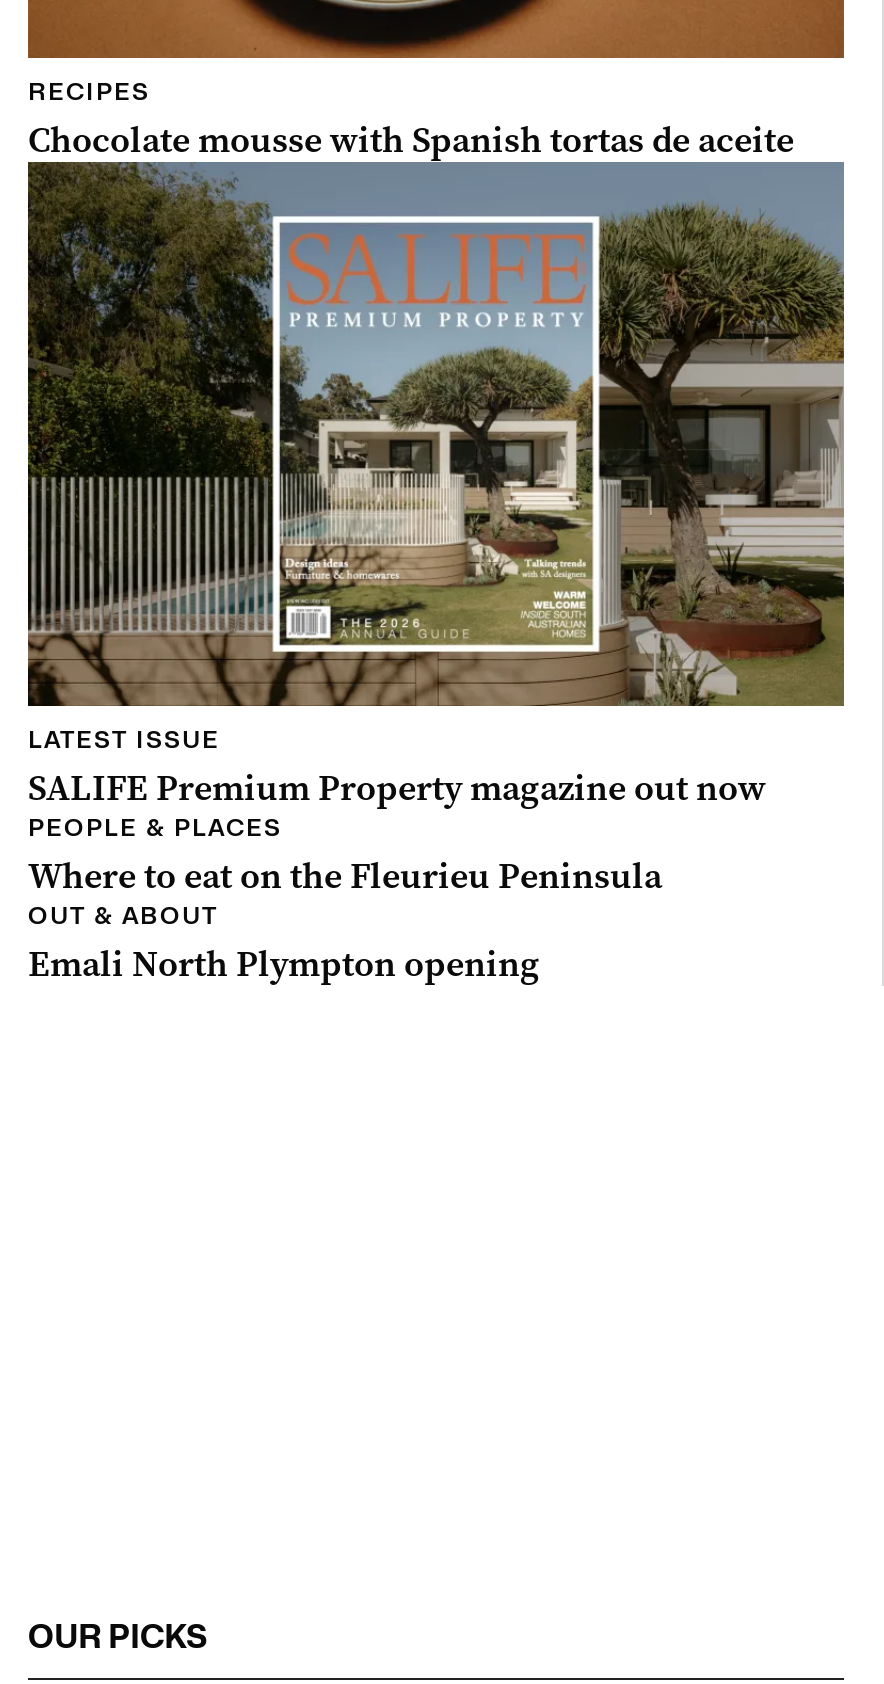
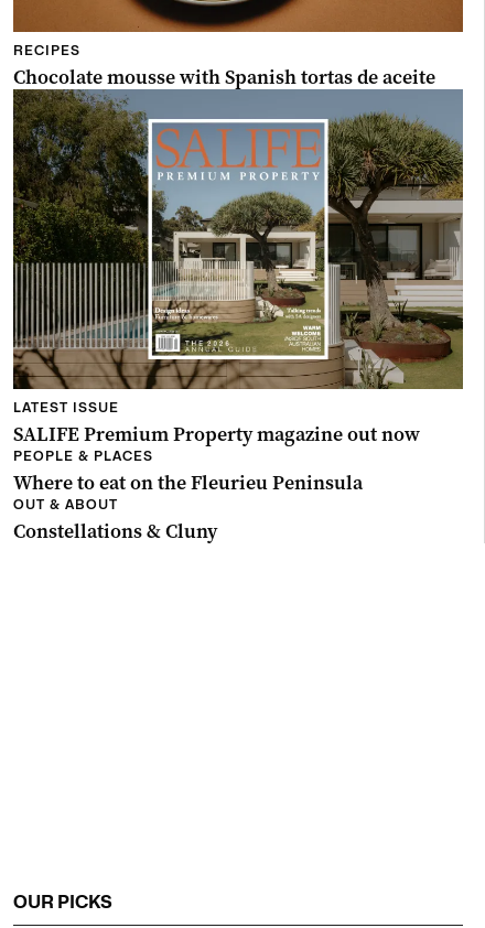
- Emali North Plympton opening
+ Constellations & Cluny
